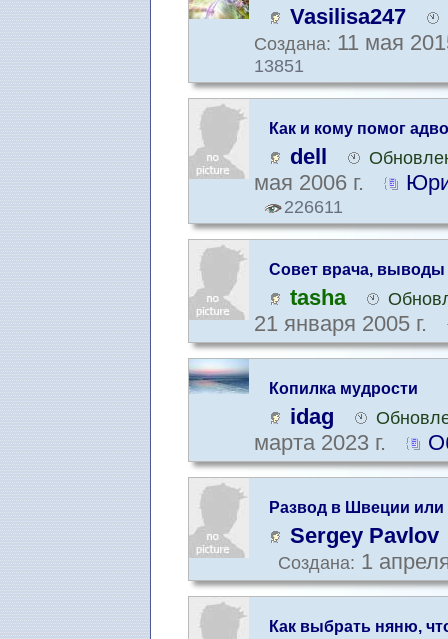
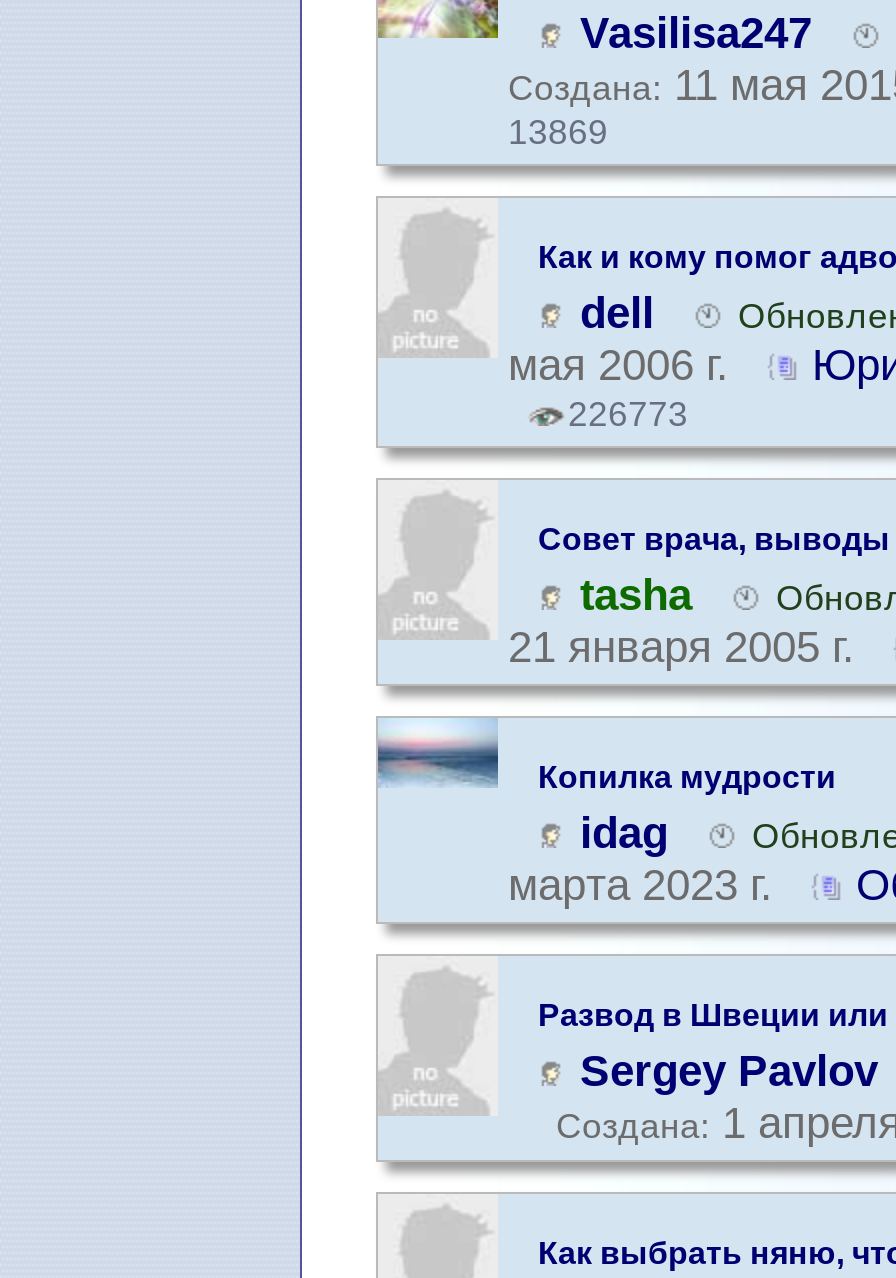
- 13851
+ 13869

- 226611
+ 226773
